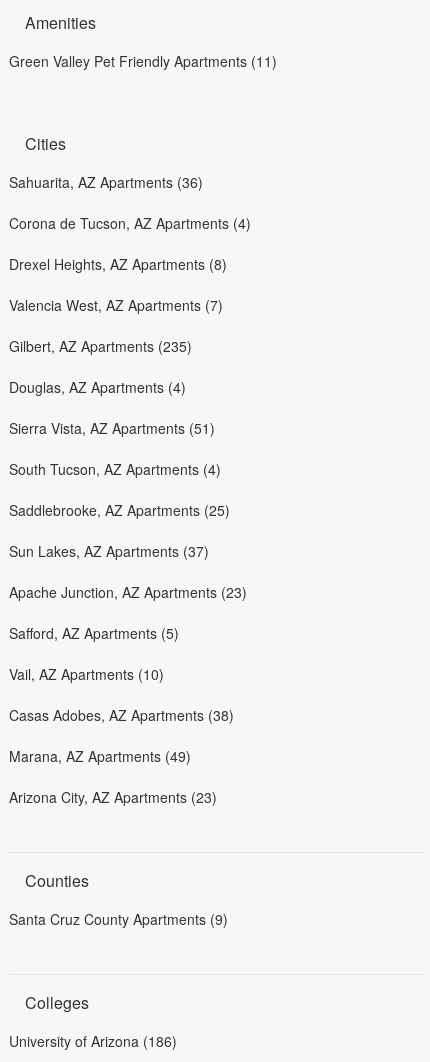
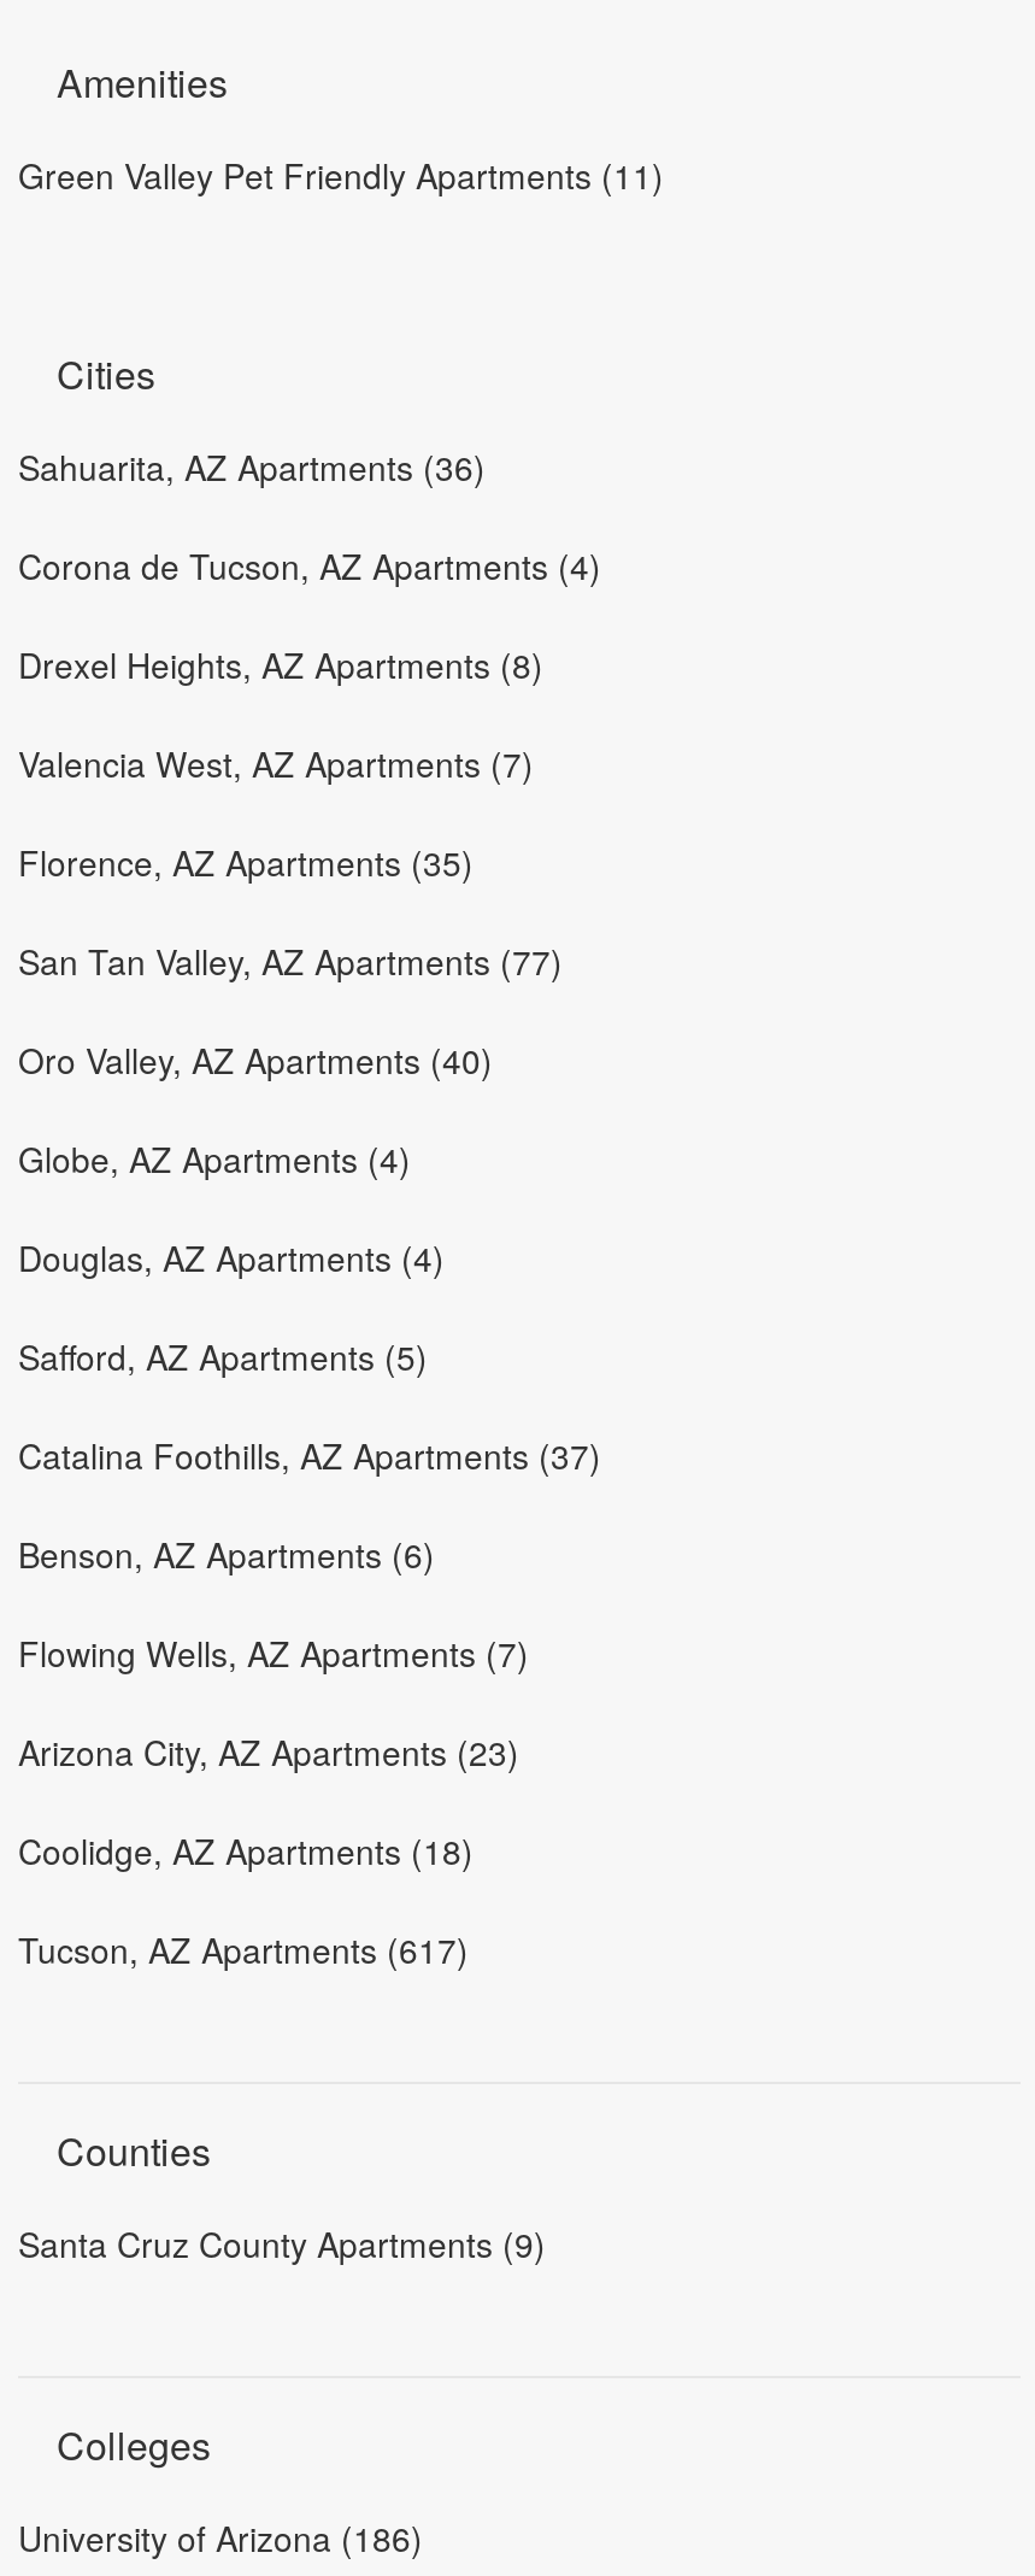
- Gilbert, AZ Apartments (235)
+ Florence, AZ Apartments (35)
+ San Tan Valley, AZ Apartments (77)
+ Oro Valley, AZ Apartments (40)
+ Globe, AZ Apartments (4)

moved down: Douglas, AZ Apartments (4)

- Sierra Vista, AZ Apartments (51)
- South Tucson, AZ Apartments (4)
- Saddlebrooke, AZ Apartments (25)
- Sun Lakes, AZ Apartments (37)
- Apache Junction, AZ Apartments (23)

moved up: Safford, AZ Apartments (5)

- Vail, AZ Apartments (10)
+ Catalina Foothills, AZ Apartments (37)

- Casas Adobes, AZ Apartments (38)
+ Benson, AZ Apartments (6)

- Marana, AZ Apartments (49)
+ Flowing Wells, AZ Apartments (7)

moved up: Arizona City, AZ Apartments (23)

+ Coolidge, AZ Apartments (18)
+ Tucson, AZ Apartments (617)
